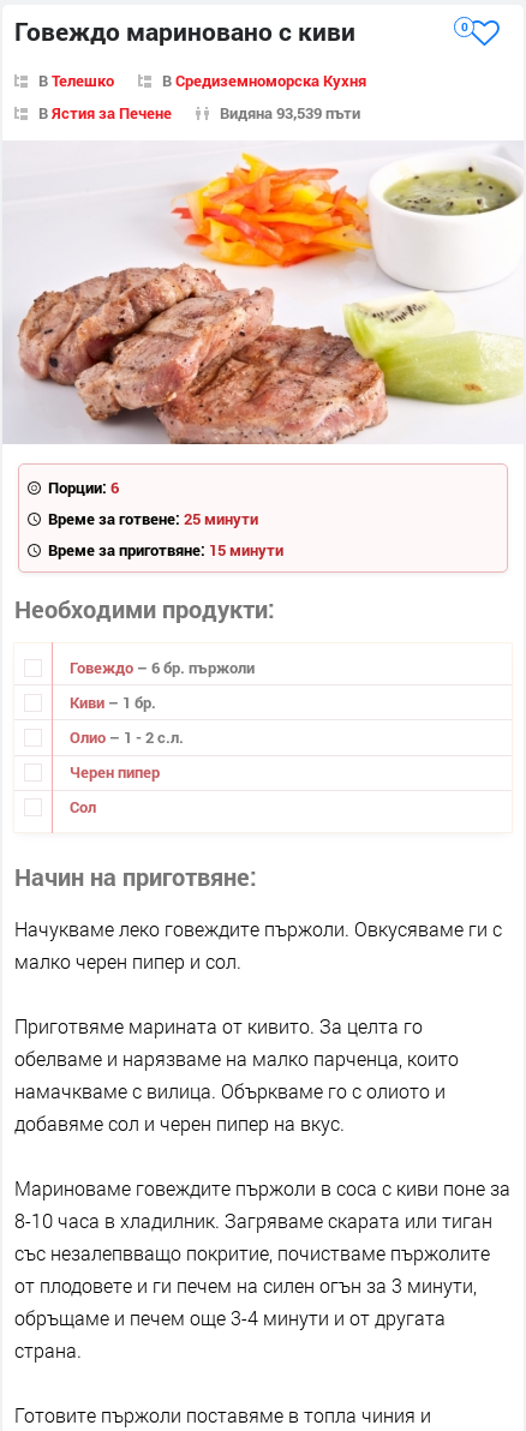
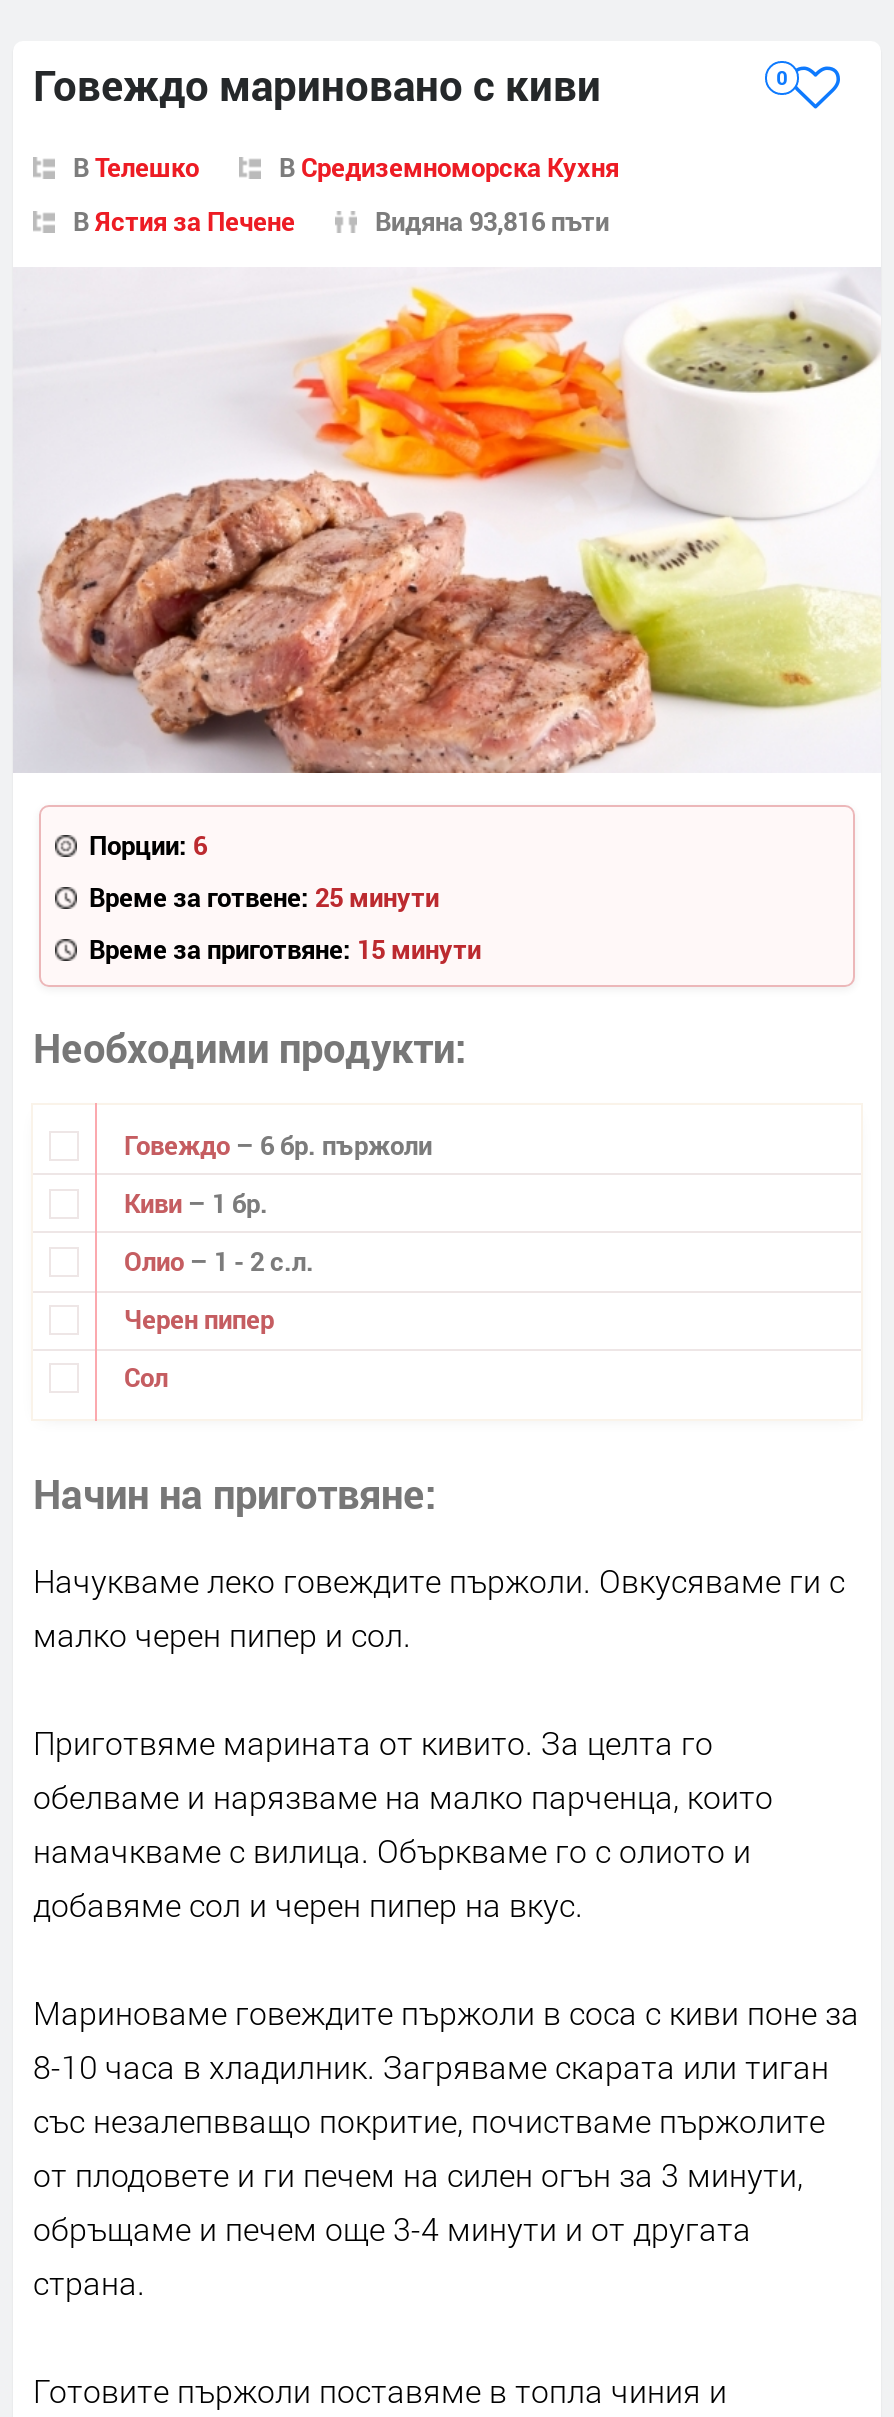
- Видяна 93,539 пъти
+ Видяна 93,816 пъти
